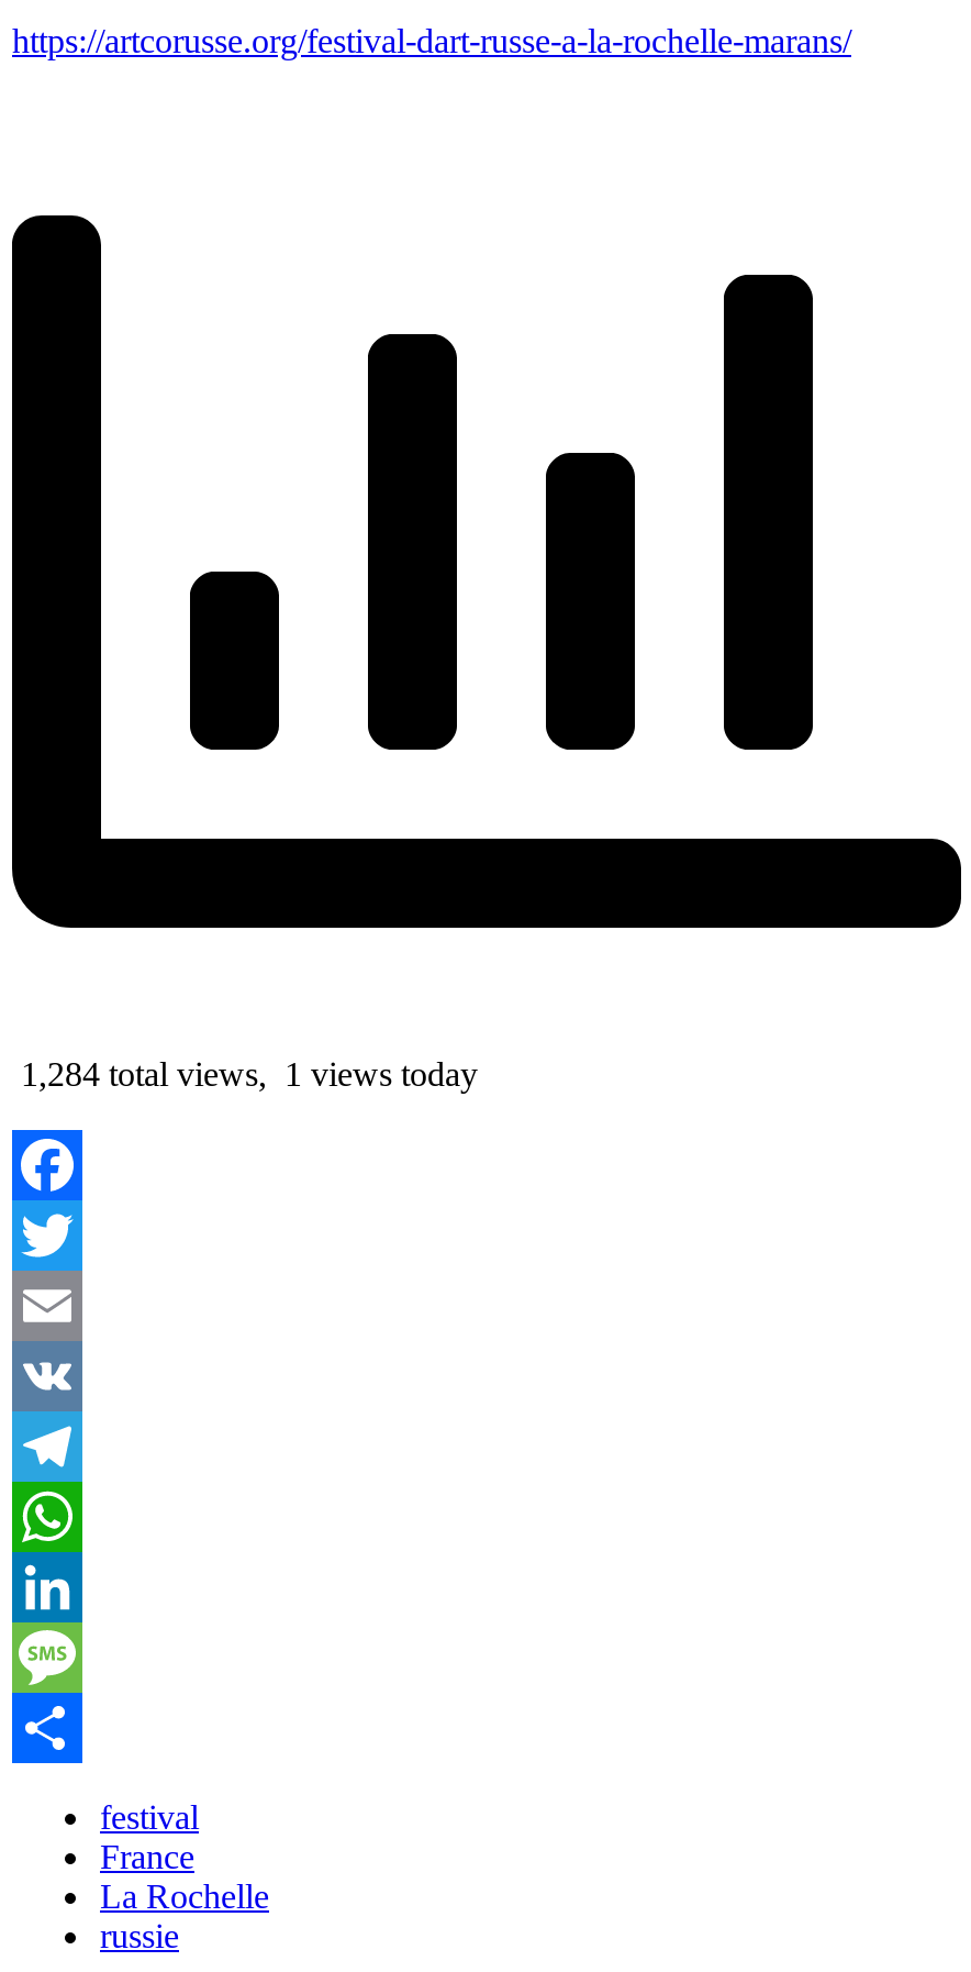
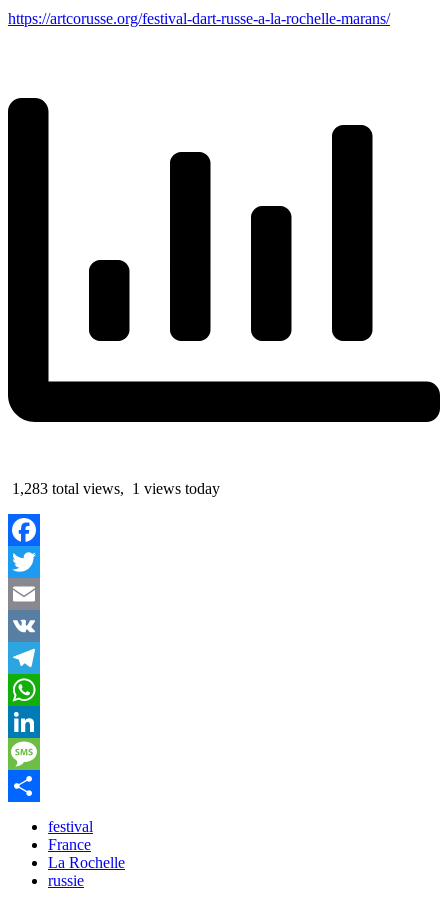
- 1,284 total views, 1 views today
+ 1,283 total views, 1 views today
